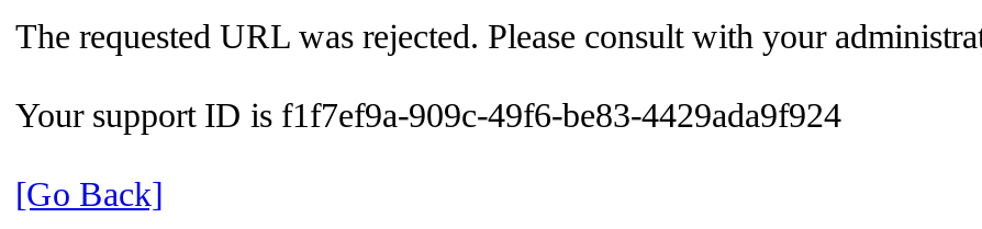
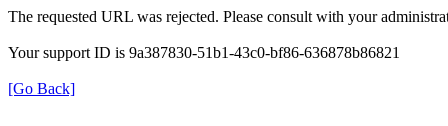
- Your support ID is f1f7ef9a-909c-49f6-be83-4429ada9f924
+ Your support ID is 9a387830-51b1-43c0-bf86-636878b86821
